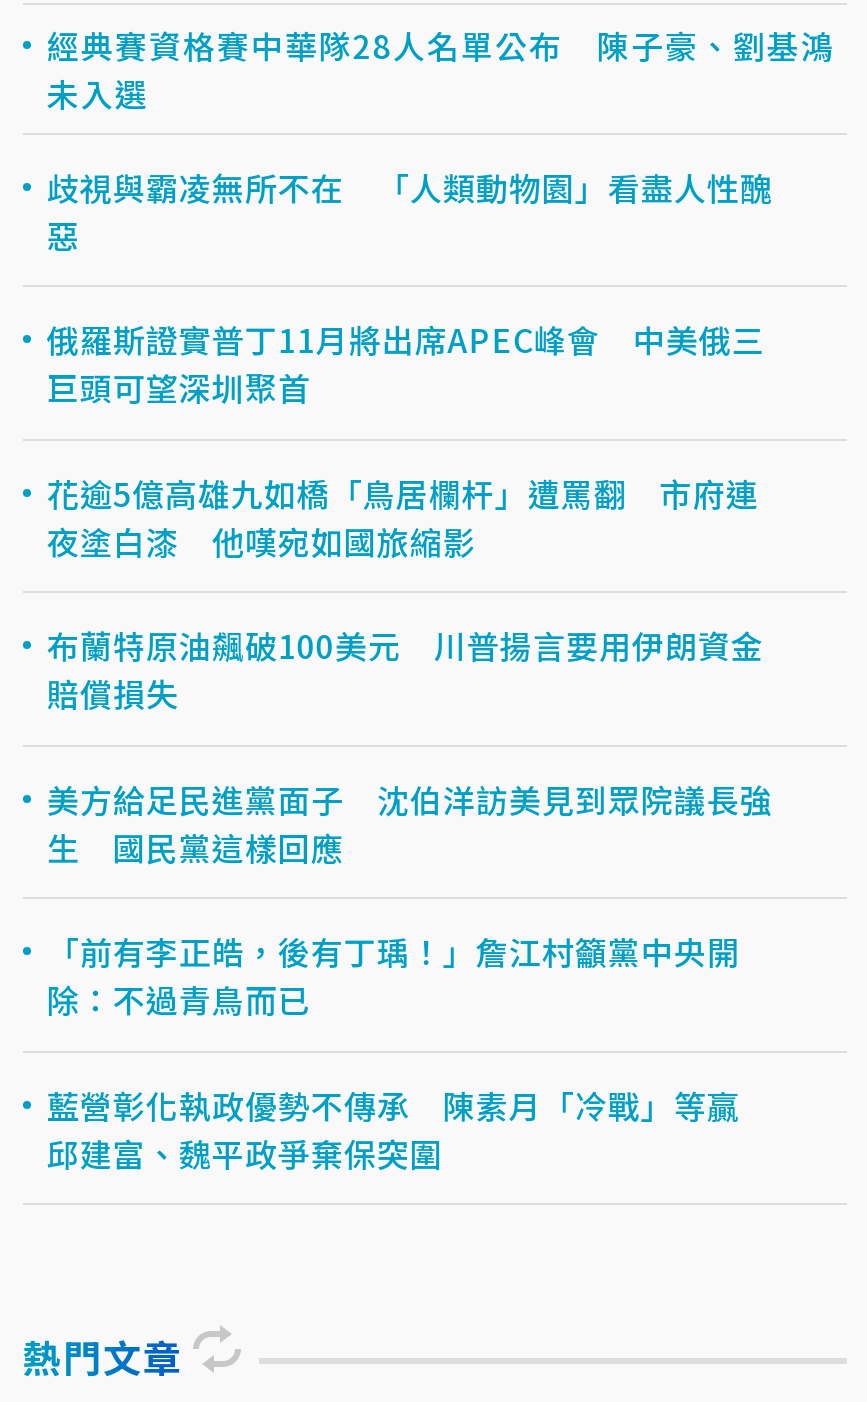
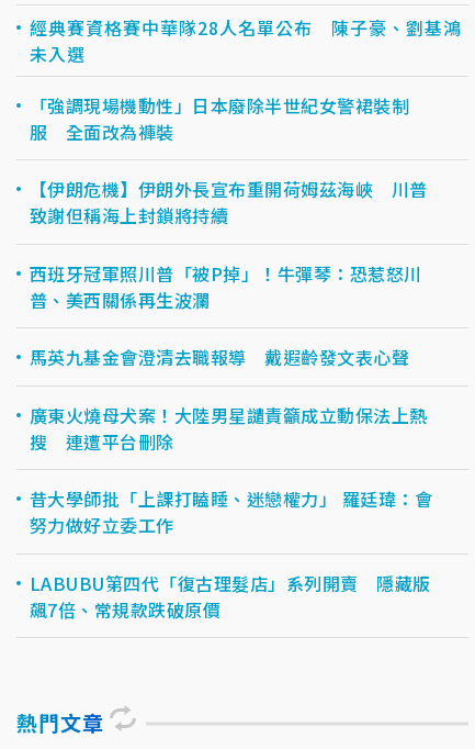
- 歧視與霸凌無所不在 「人類動物園」看盡人性醜
- 惡
+ 「強調現場機動性」日本廢除半世紀女警裙裝制
+ 服 全面改為褲裝

- 俄羅斯證實普丁11月將出席APEC峰會 中美俄三
- 巨頭可望深圳聚首
+ 【伊朗危機】伊朗外長宣布重開荷姆茲海峽 川普
+ 致謝但稱海上封鎖將持續

- 花逾5億高雄九如橋「鳥居欄杆」遭罵翻 市府連
- 夜塗白漆 他嘆宛如國旅縮影
+ 西班牙冠軍照川普「被P掉」！牛彈琴：恐惹怒川
+ 普、美西關係再生波瀾

- 布蘭特原油飆破100美元 川普揚言要用伊朗資金
- 賠償損失
+ 馬英九基金會澄清去職報導 戴遐齡發文表心聲

- 美方給足民進黨面子 沈伯洋訪美見到眾院議長強
- 生 國民黨這樣回應
+ 廣東火燒母犬案！大陸男星譴責籲成立動保法上熱
+ 搜 連遭平台刪除

- 「前有李正皓，後有丁瑀！」詹江村籲黨中央開
- 除：不過青鳥而已
+ 昔大學師批「上課打瞌睡、迷戀權力」 羅廷瑋：會
+ 努力做好立委工作

- 藍營彰化執政優勢不傳承 陳素月「冷戰」等贏
- 邱建富、魏平政爭棄保突圍
+ LABUBU第四代「復古理髮店」系列開賣 隱藏版
+ 飆7倍、常規款跌破原價
